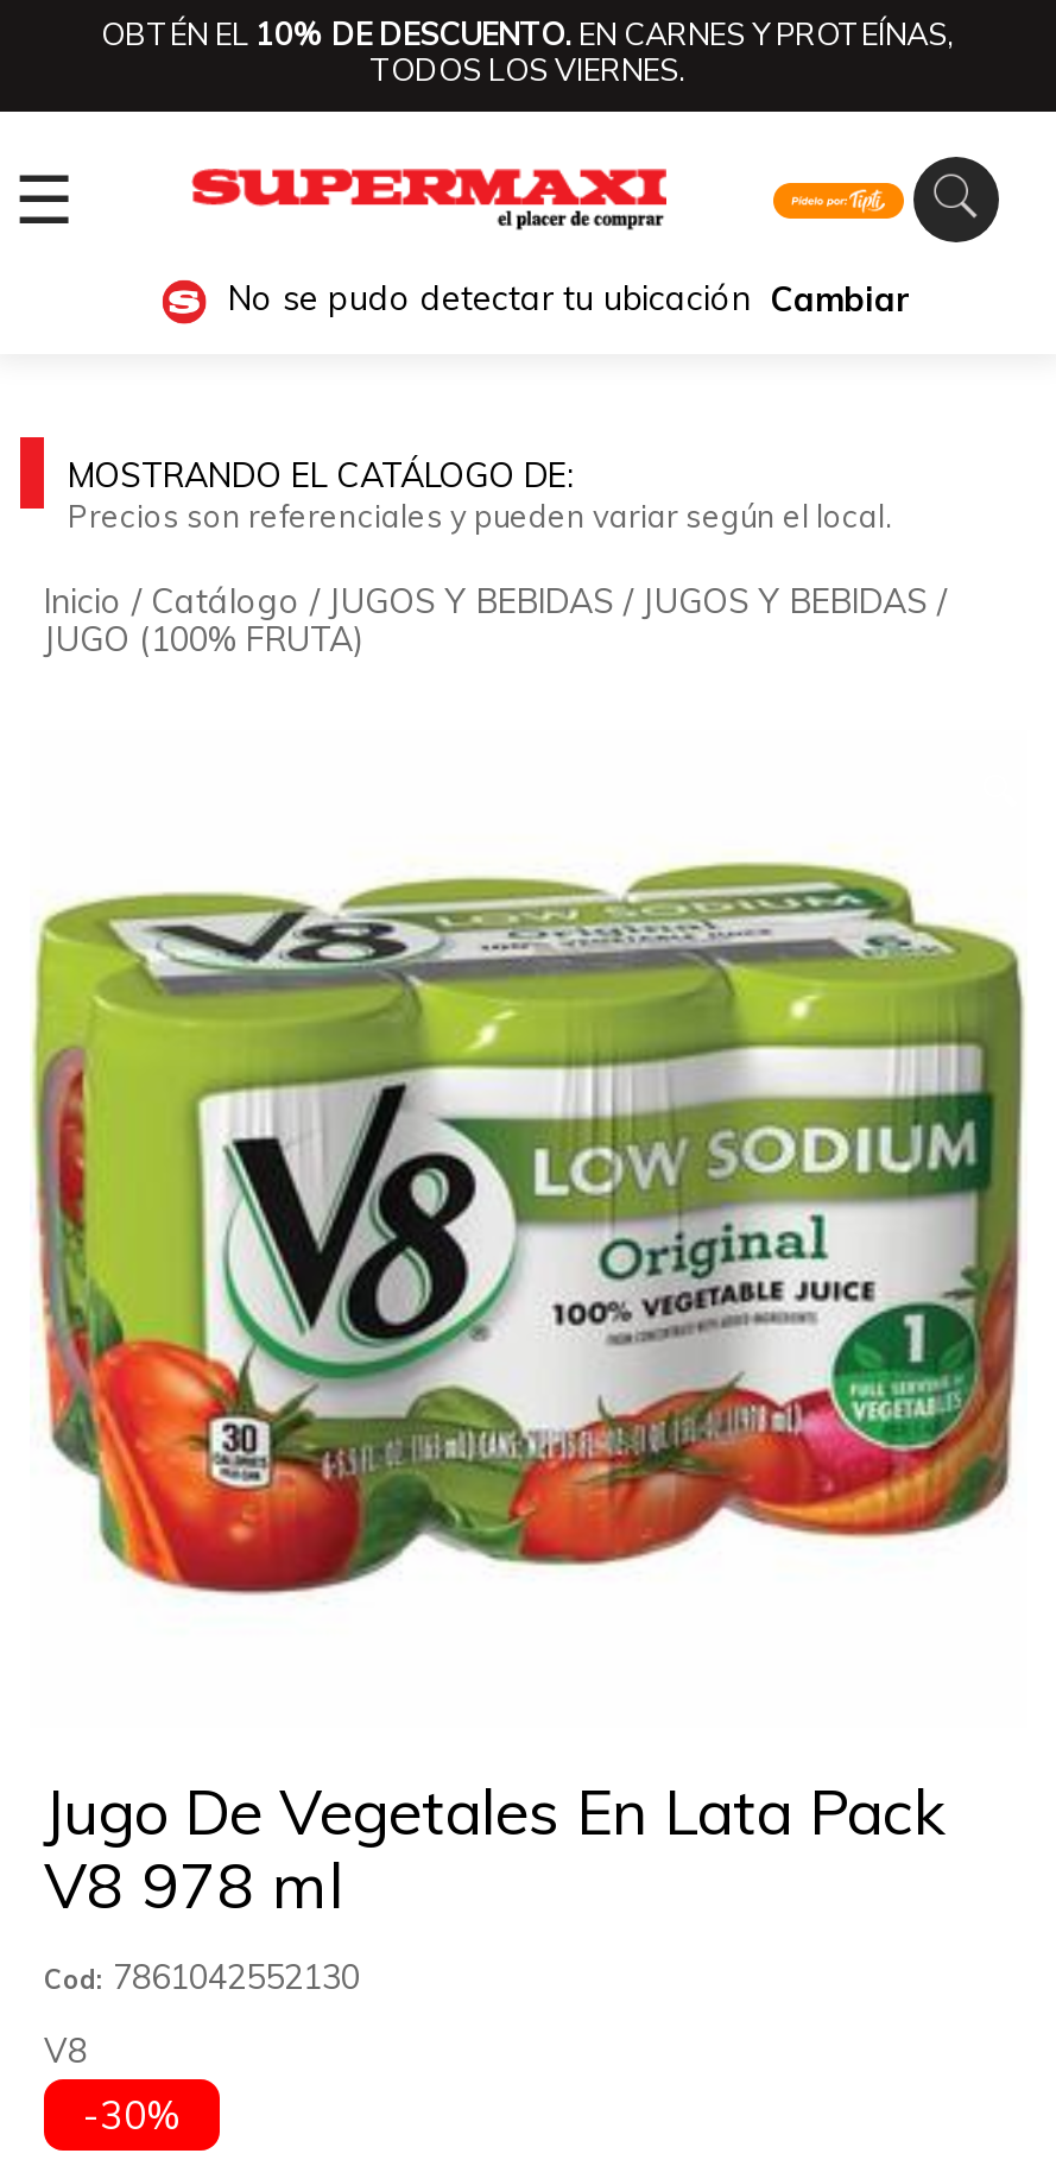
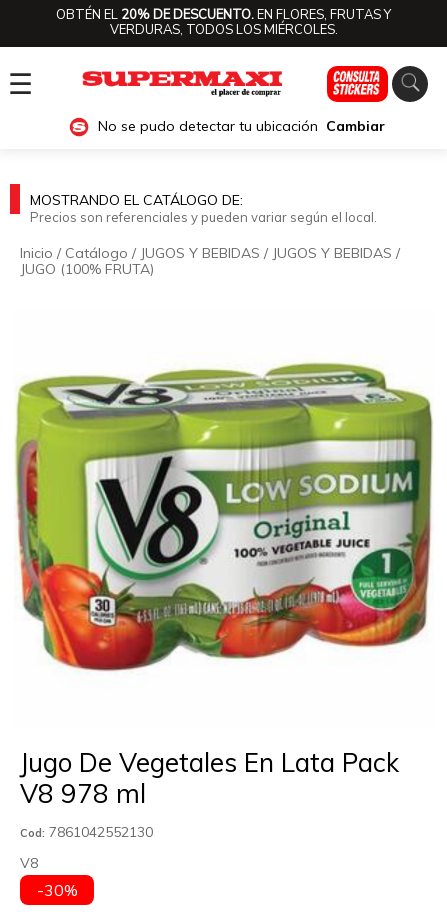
- OBTÉN EL 10% DE DESCUENTO. EN CARNES Y PROTEÍNAS,
- TODOS LOS VIERNES.
+ OBTÉN EL 20% DE DESCUENTO. EN FLORES, FRUTAS Y
+ VERDURAS, TODOS LOS MIÉRCOLES.

- [image]
+ [image]
